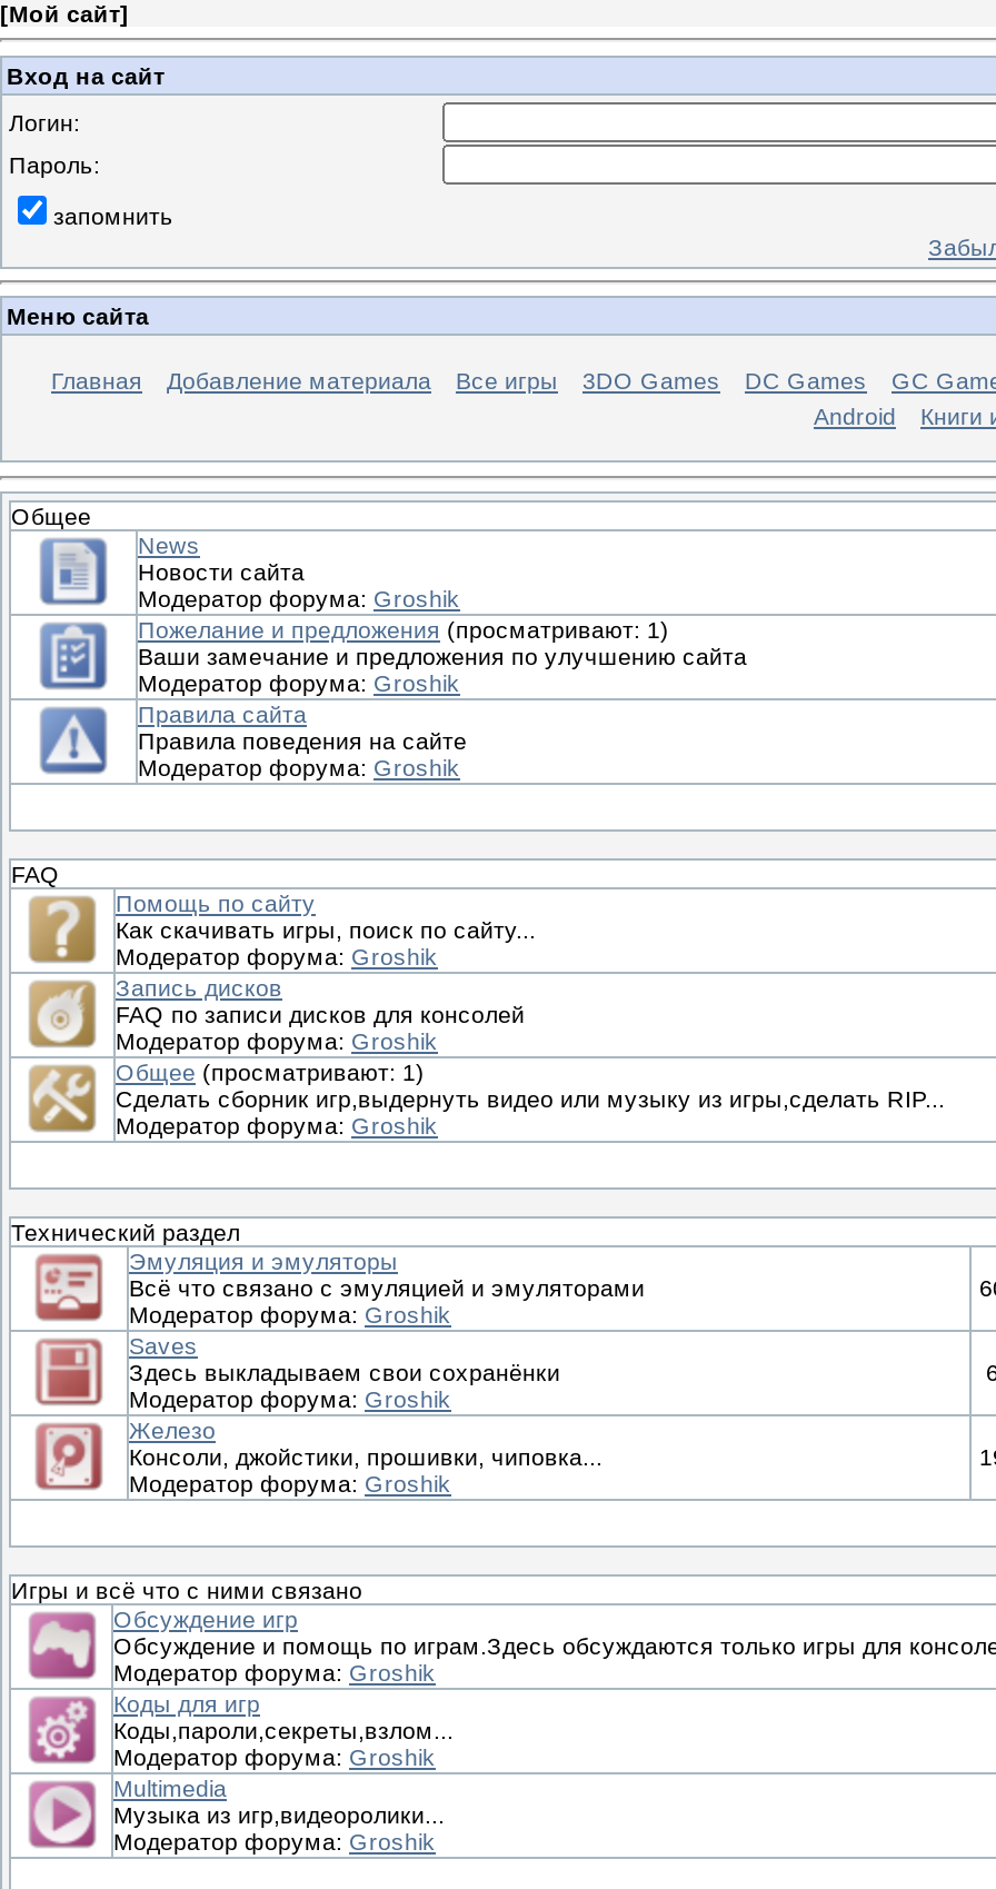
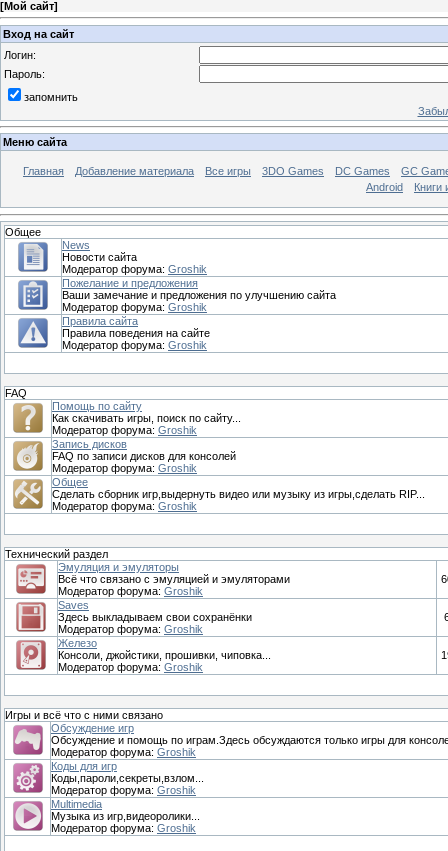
- Пожелание и предложения (просматривают: 1)
+ Пожелание и предложения

- Общее (просматривают: 1)
+ Общее
